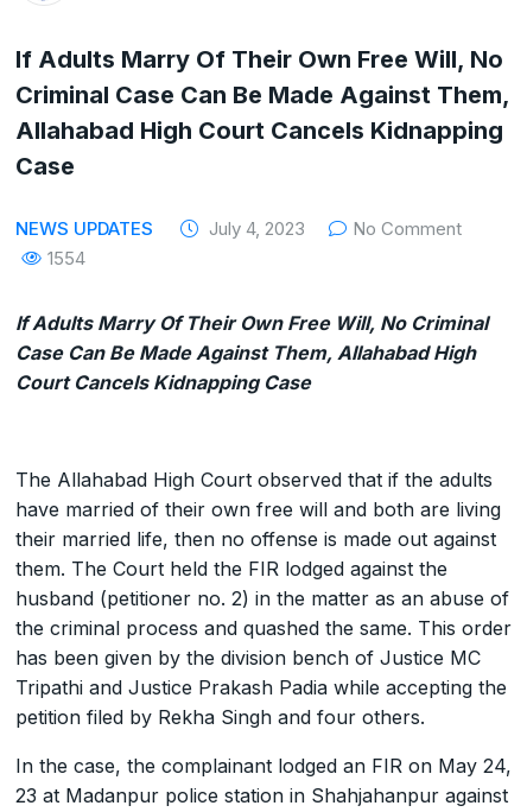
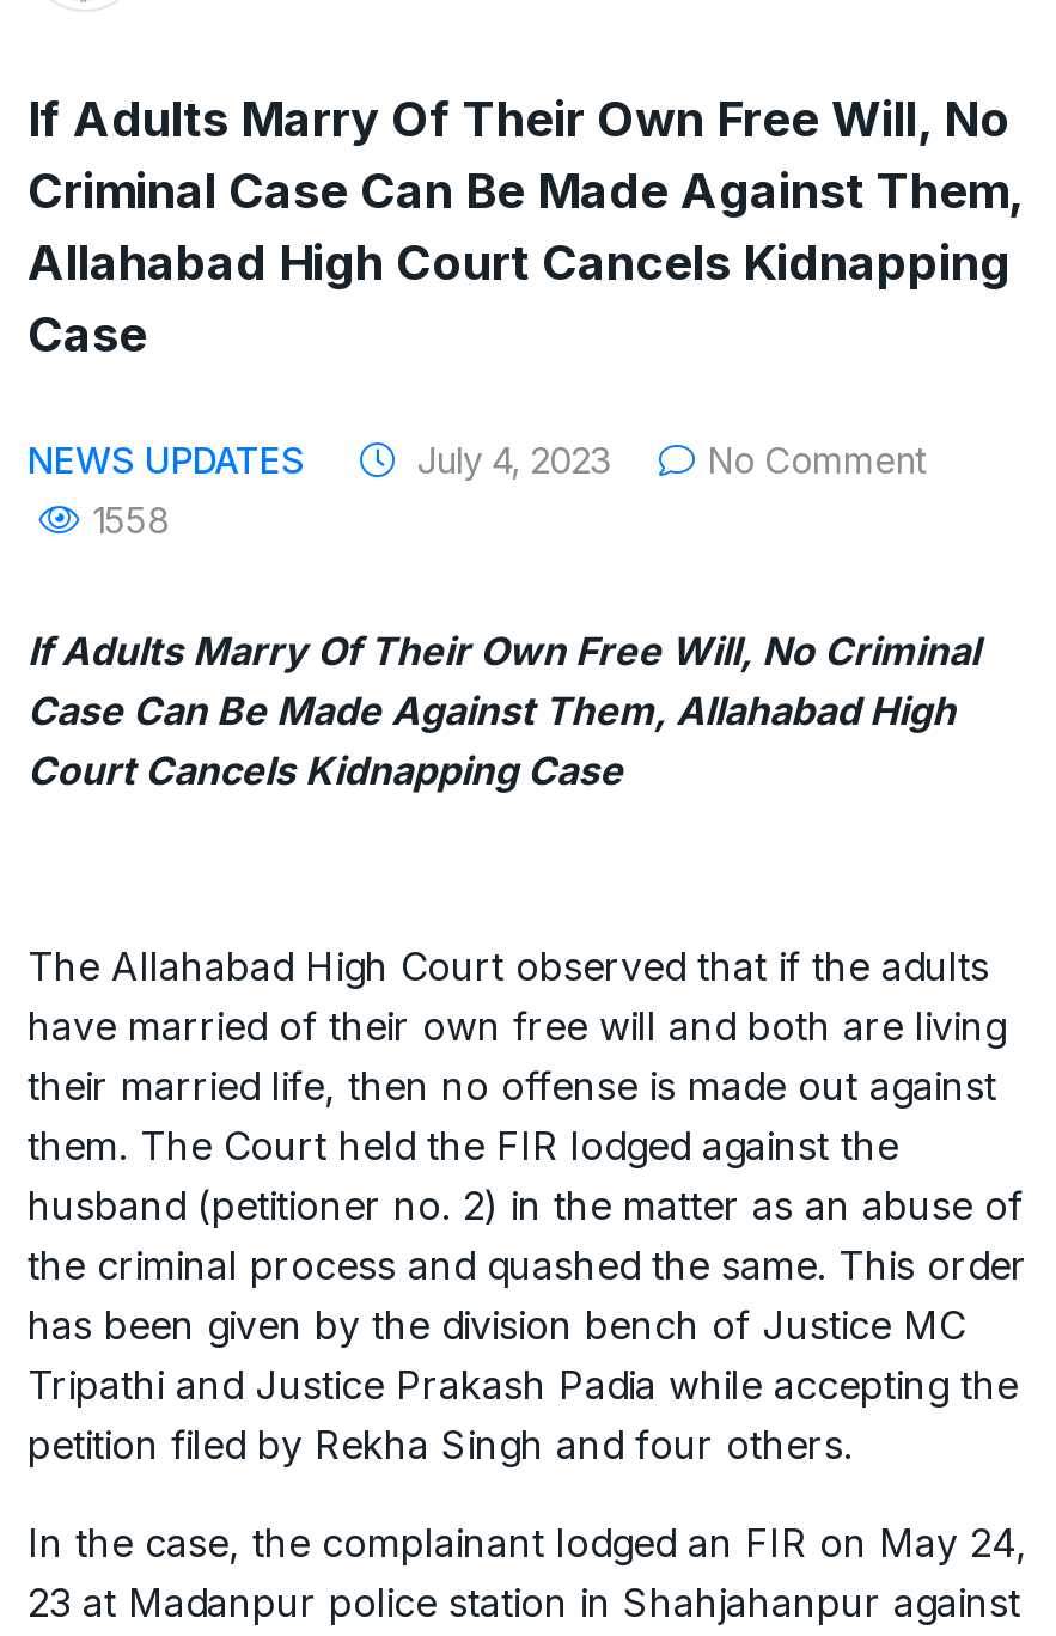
- 1554
+ 1558
